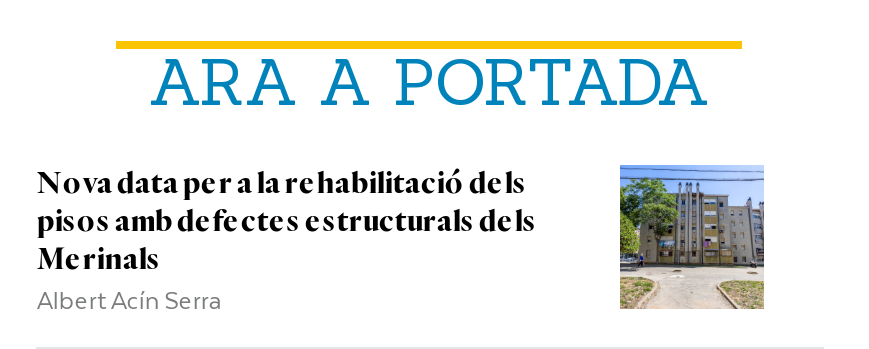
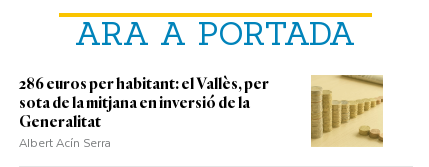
- Nova data per a la rehabilitació dels
- pisos amb defectes estructurals dels
- Merinals
+ 286 euros per habitant: el Vallès, per
+ sota de la mitjana en inversió de la
+ Generalitat

- [image]
+ [image]
